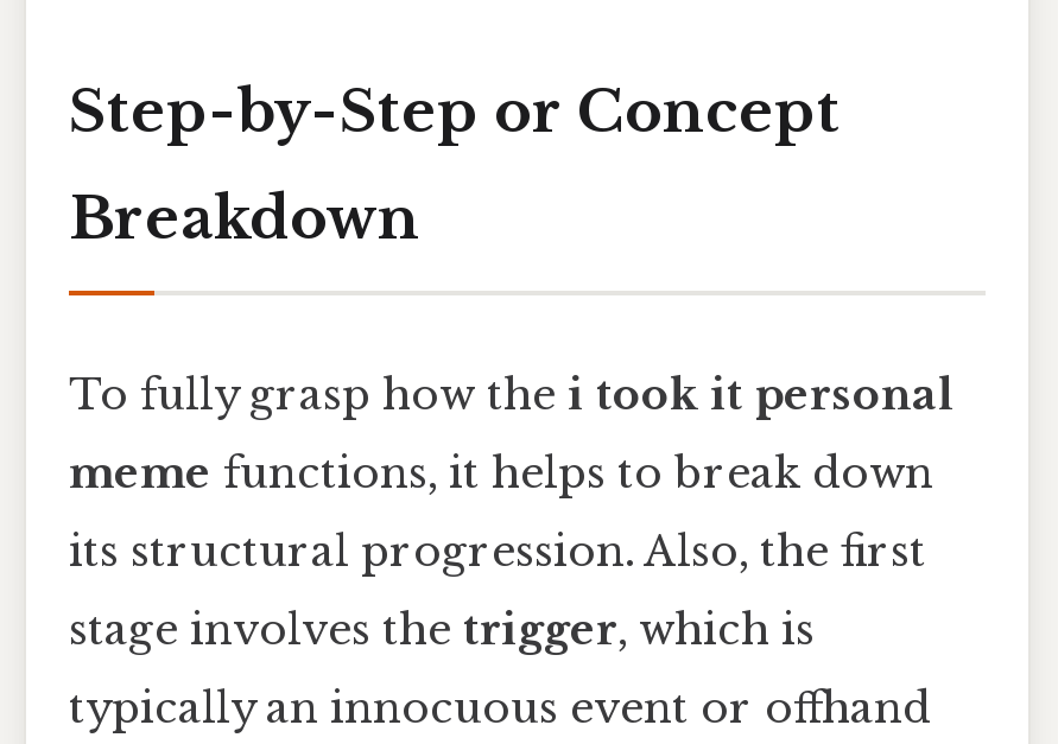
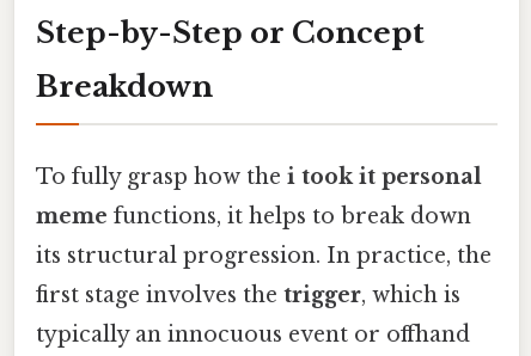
- its structural progression. Also, the first
+ its structural progression. In practice, the

- stage involves the trigger, which is
+ first stage involves the trigger, which is
